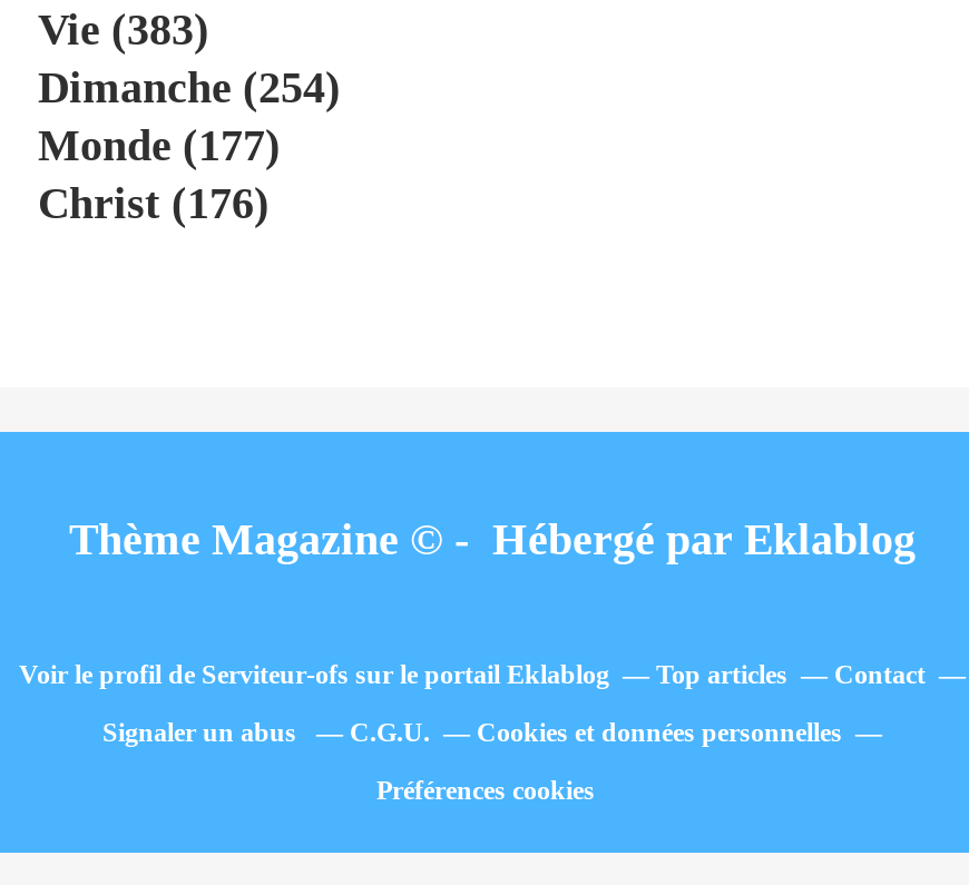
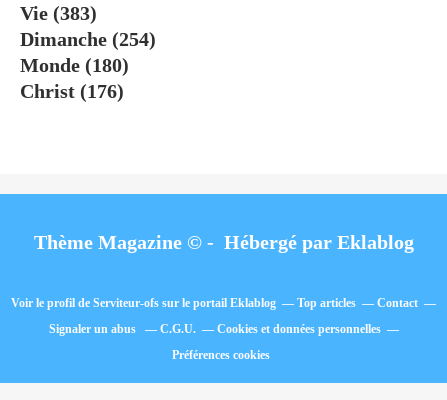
- Monde (177)
+ Monde (180)
